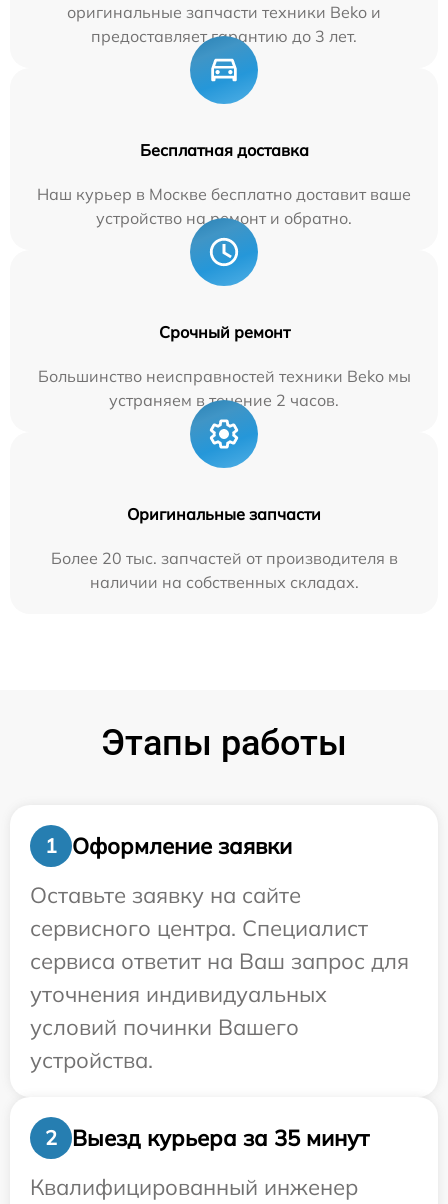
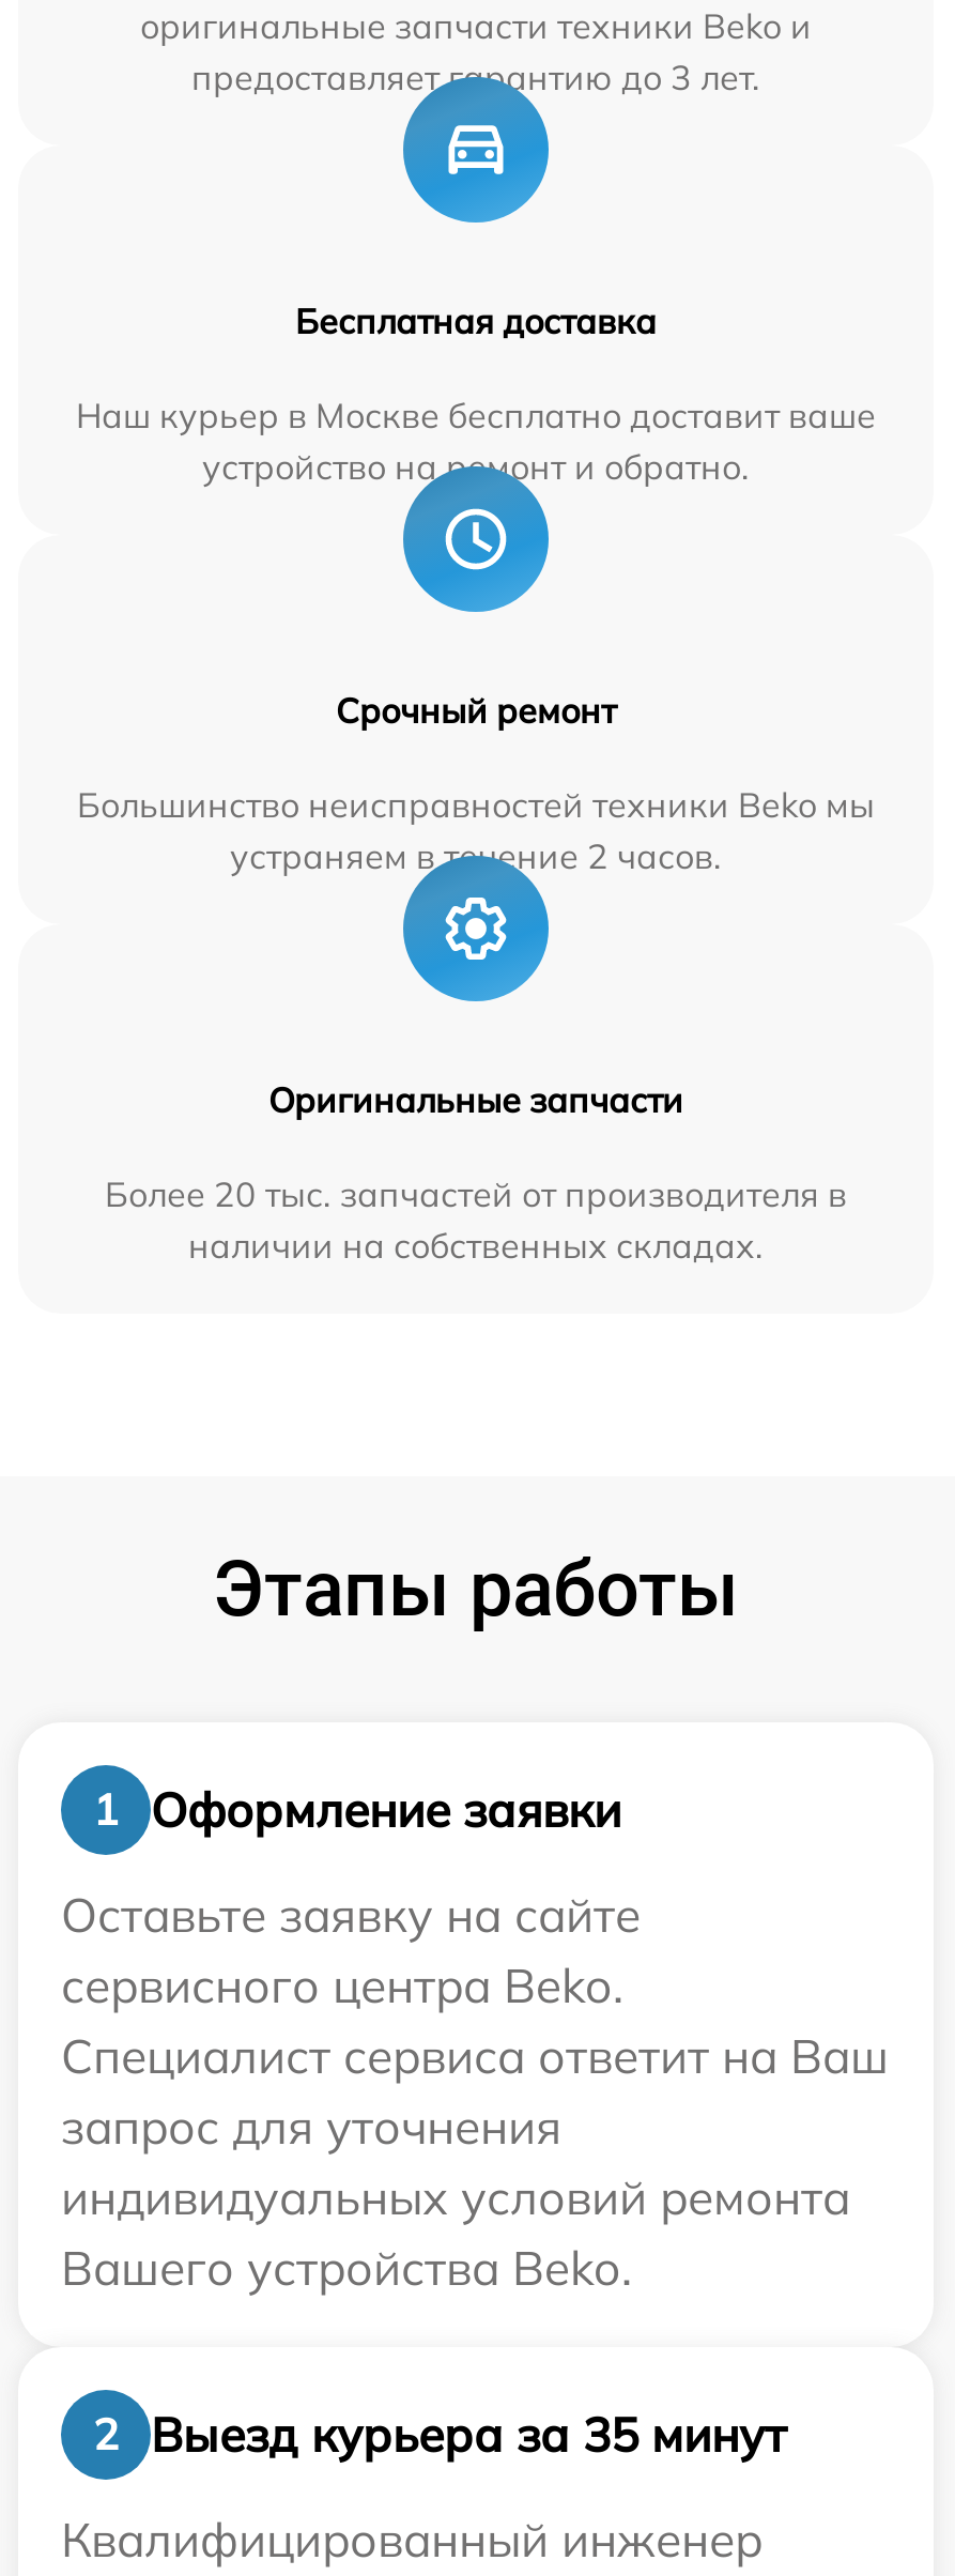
- сервисного центра. Специалист
- сервиса ответит на Ваш запрос для
- уточнения индивидуальных
- условий починки Вашего
- устройства.
+ сервисного центра Beko.
+ Специалист сервиса ответит на Ваш
+ запрос для уточнения
+ индивидуальных условий ремонта
+ Вашего устройства Beko.
